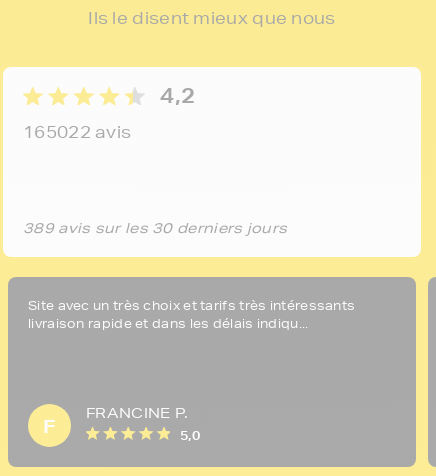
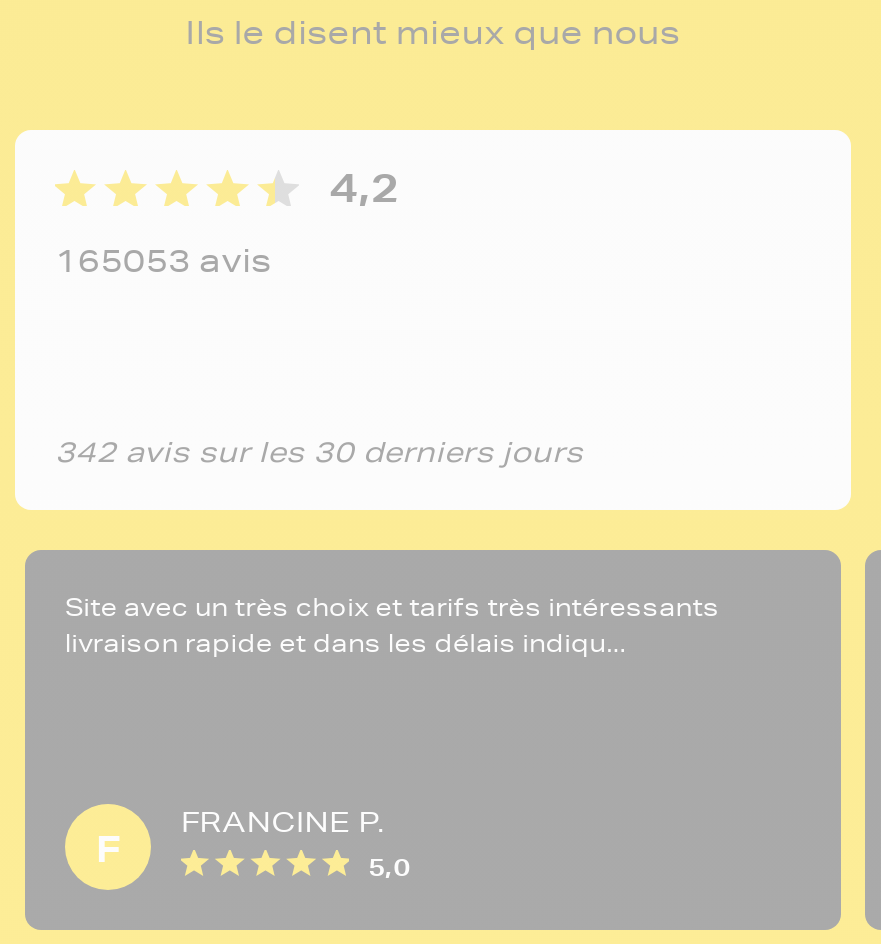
- 165022 avis
+ 165053 avis

- 389 avis sur les 30 derniers jours
+ 342 avis sur les 30 derniers jours
